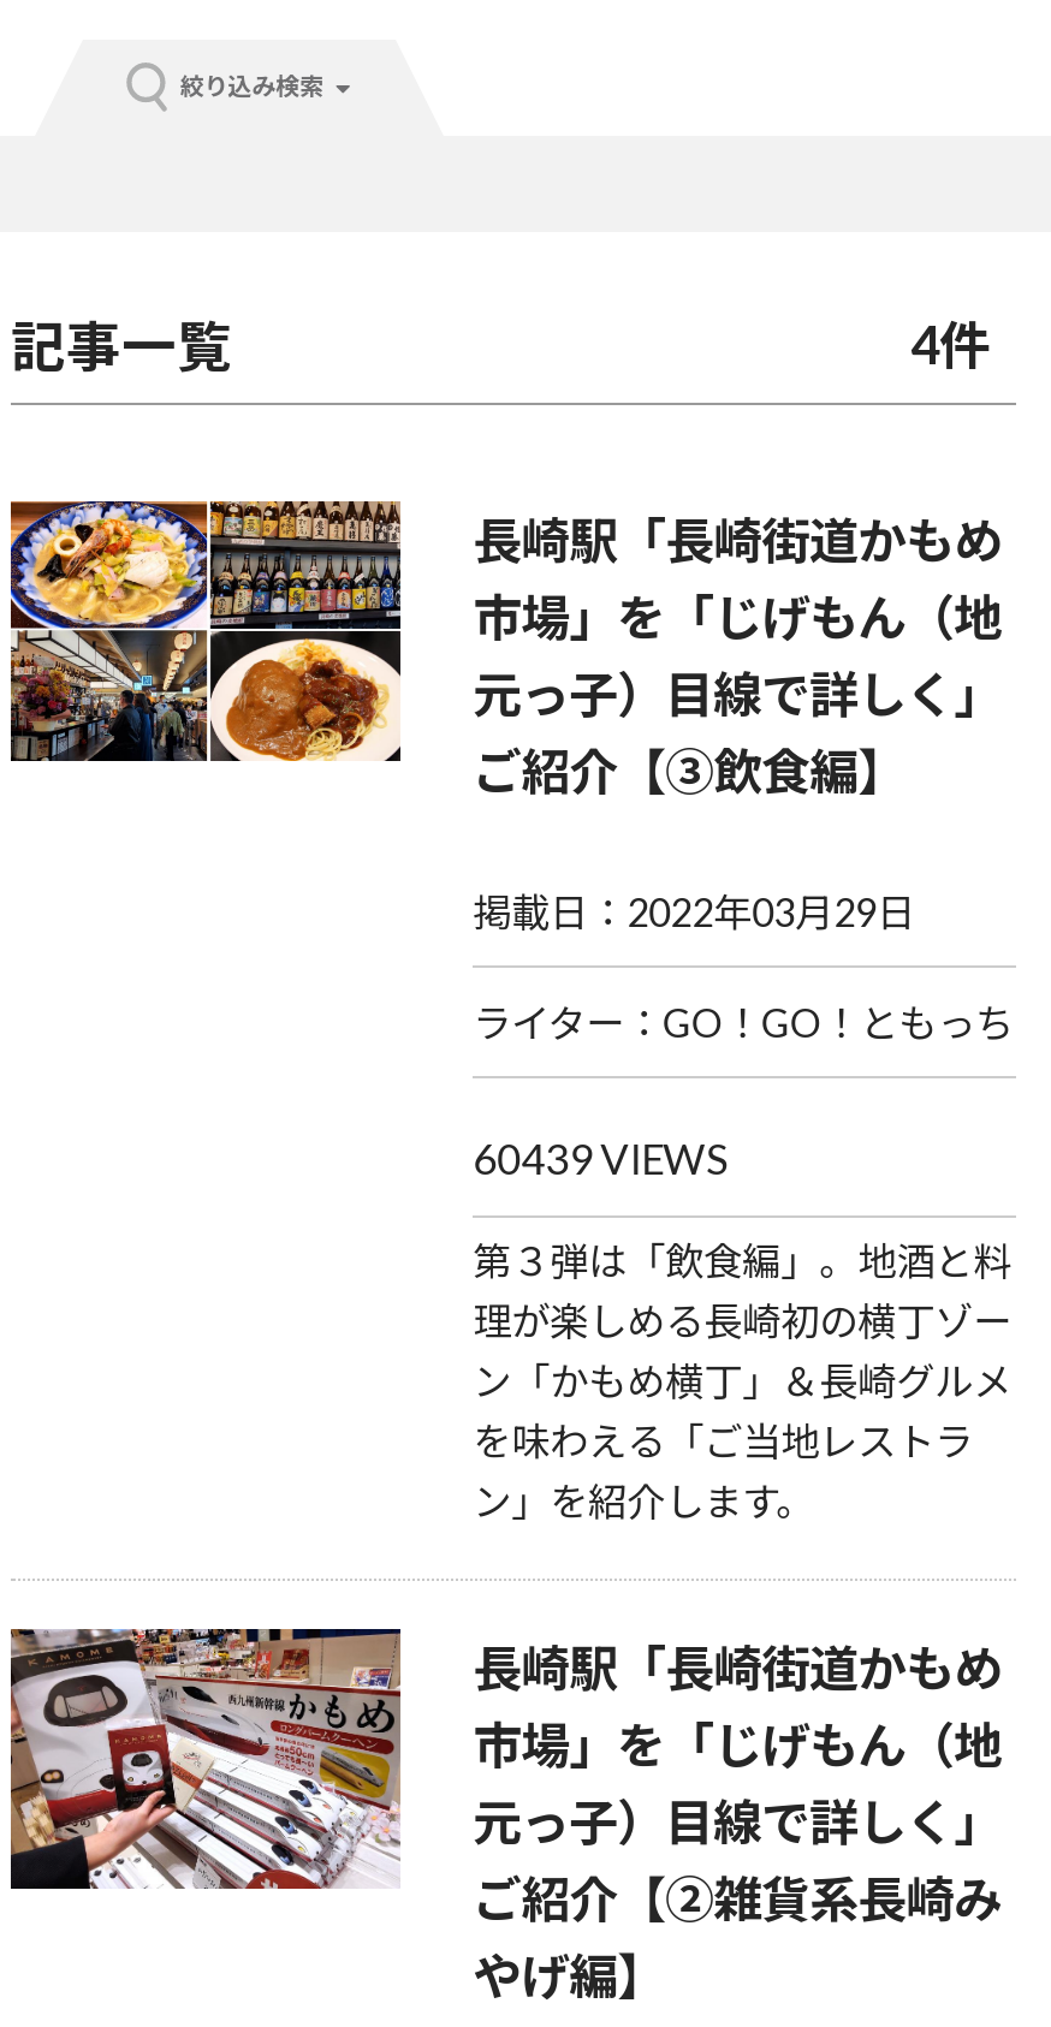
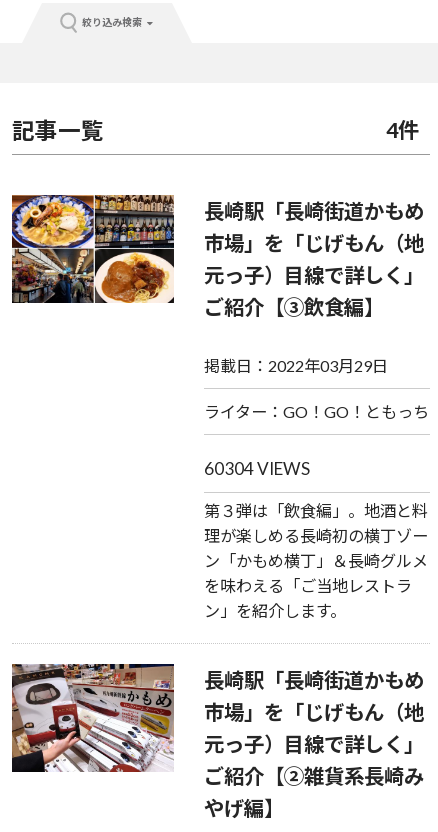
- 60439 VIEWS
+ 60304 VIEWS
